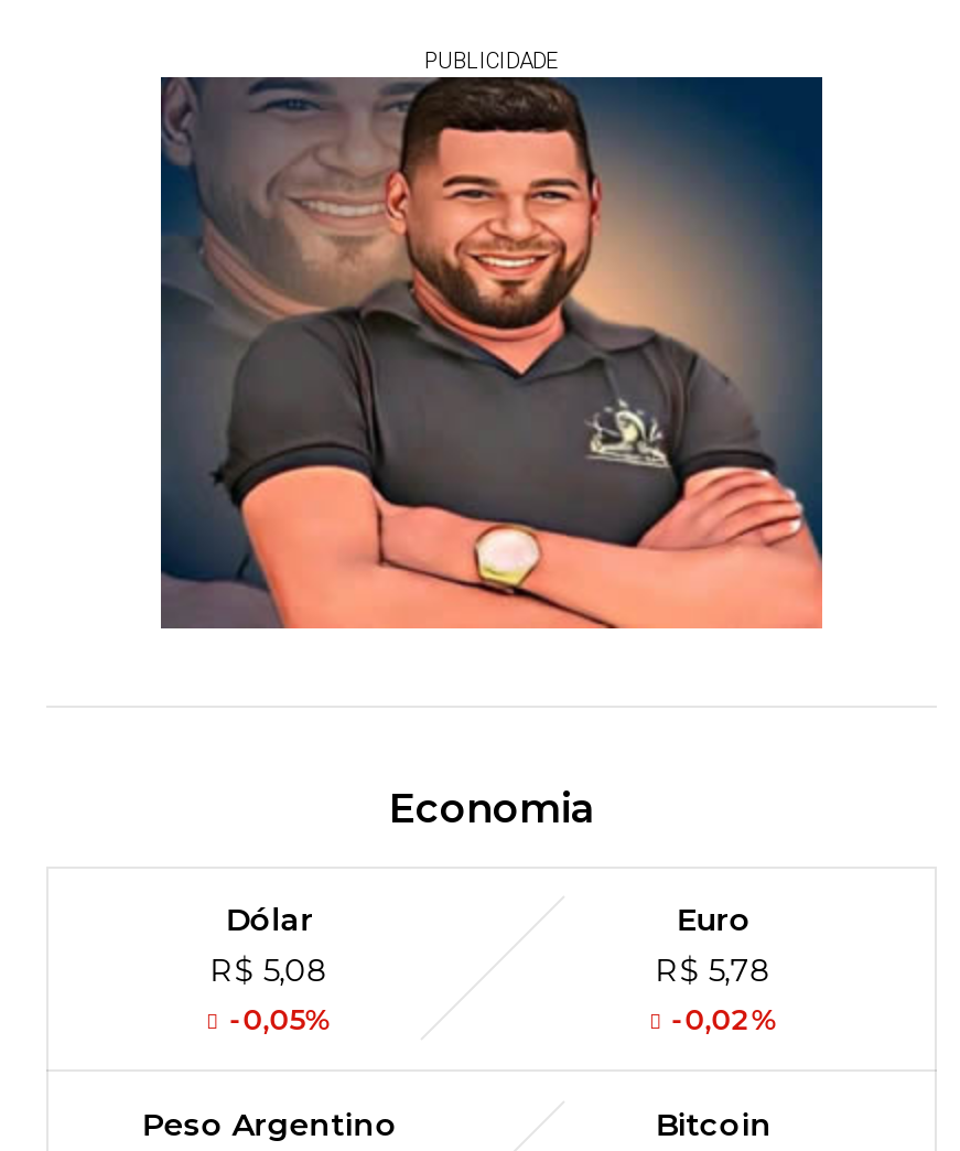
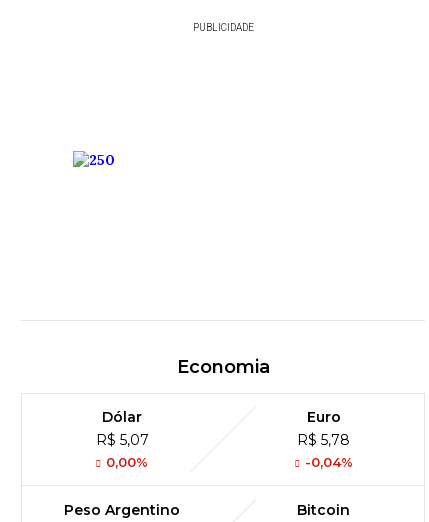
- [image]

- R$ 5,08
+ R$ 5,07

- -0,05%
+ 0,00%

- -0,02%
+ -0,04%
